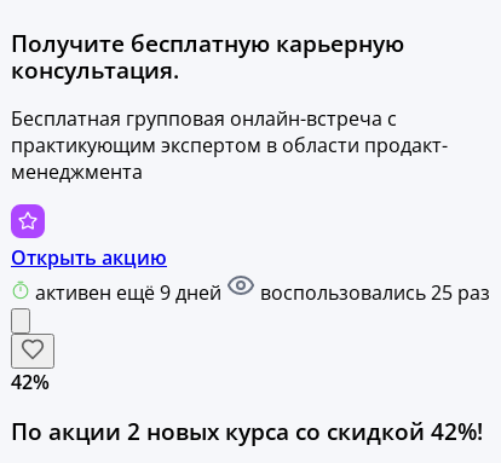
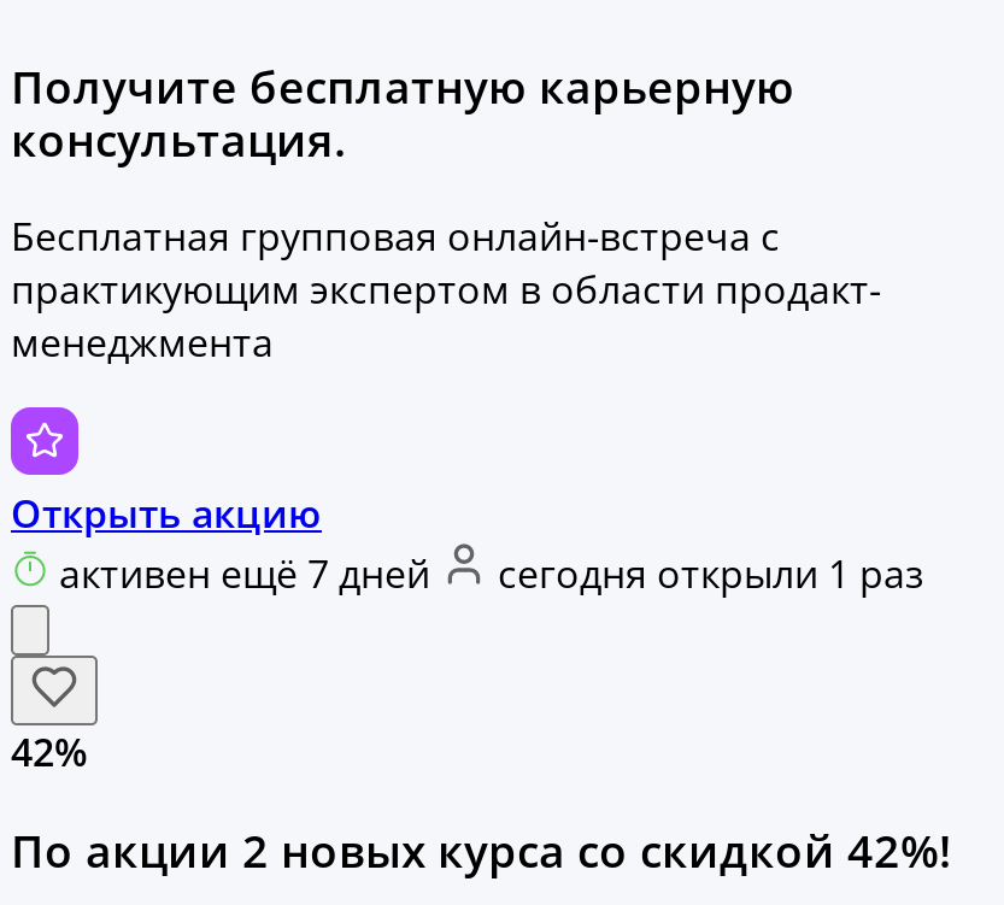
- активен ещё 9 дней
- воспользовались 25 раз
+ активен ещё 7 дней
+ сегодня открыли 1 раз
